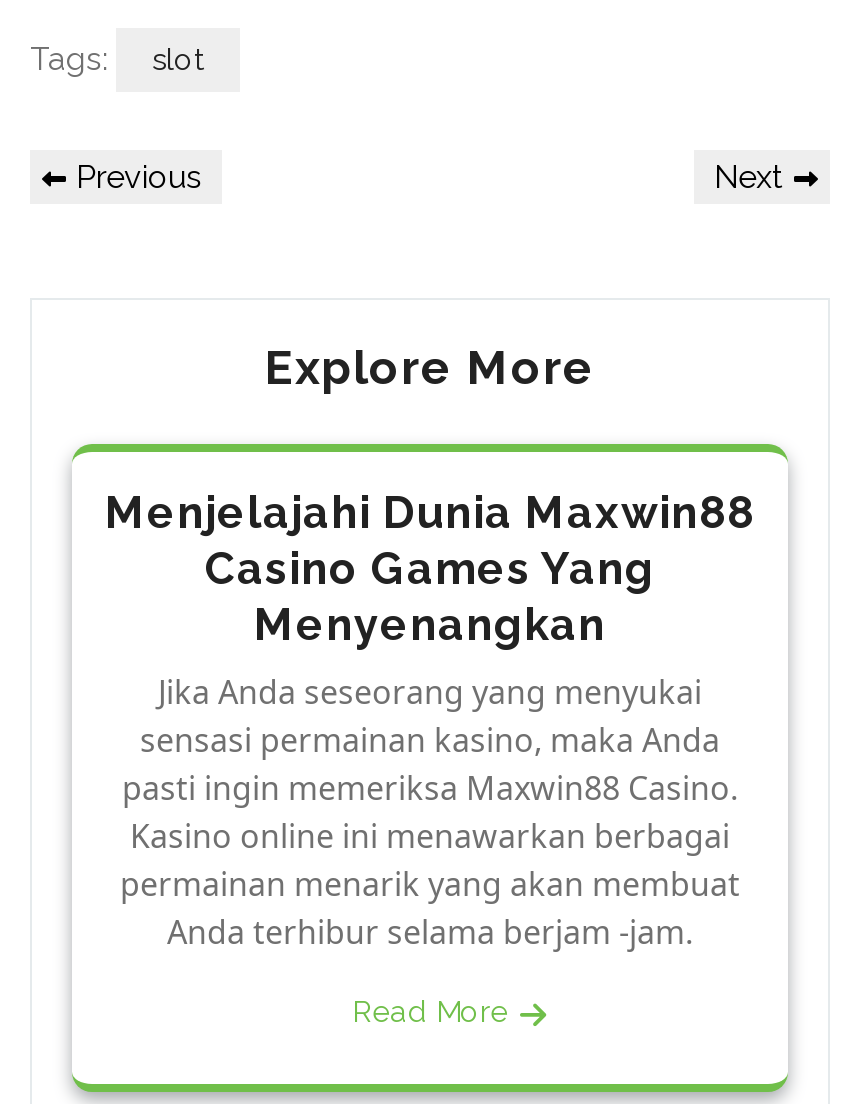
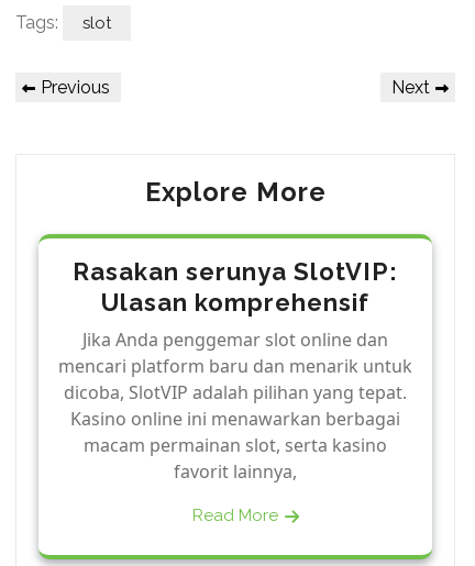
- Menjelajahi Dunia Maxwin88
- Casino Games Yang
- Menyenangkan
- Jika Anda seseorang yang menyukai
- sensasi permainan kasino, maka Anda
- pasti ingin memeriksa Maxwin88 Casino.
+ Rasakan serunya SlotVIP:
+ Ulasan komprehensif
+ Jika Anda penggemar slot online dan
+ mencari platform baru dan menarik untuk
+ dicoba, SlotVIP adalah pilihan yang tepat.

- permainan menarik yang akan membuat
- Anda terhibur selama berjam -jam.
+ macam permainan slot, serta kasino
+ favorit lainnya,
